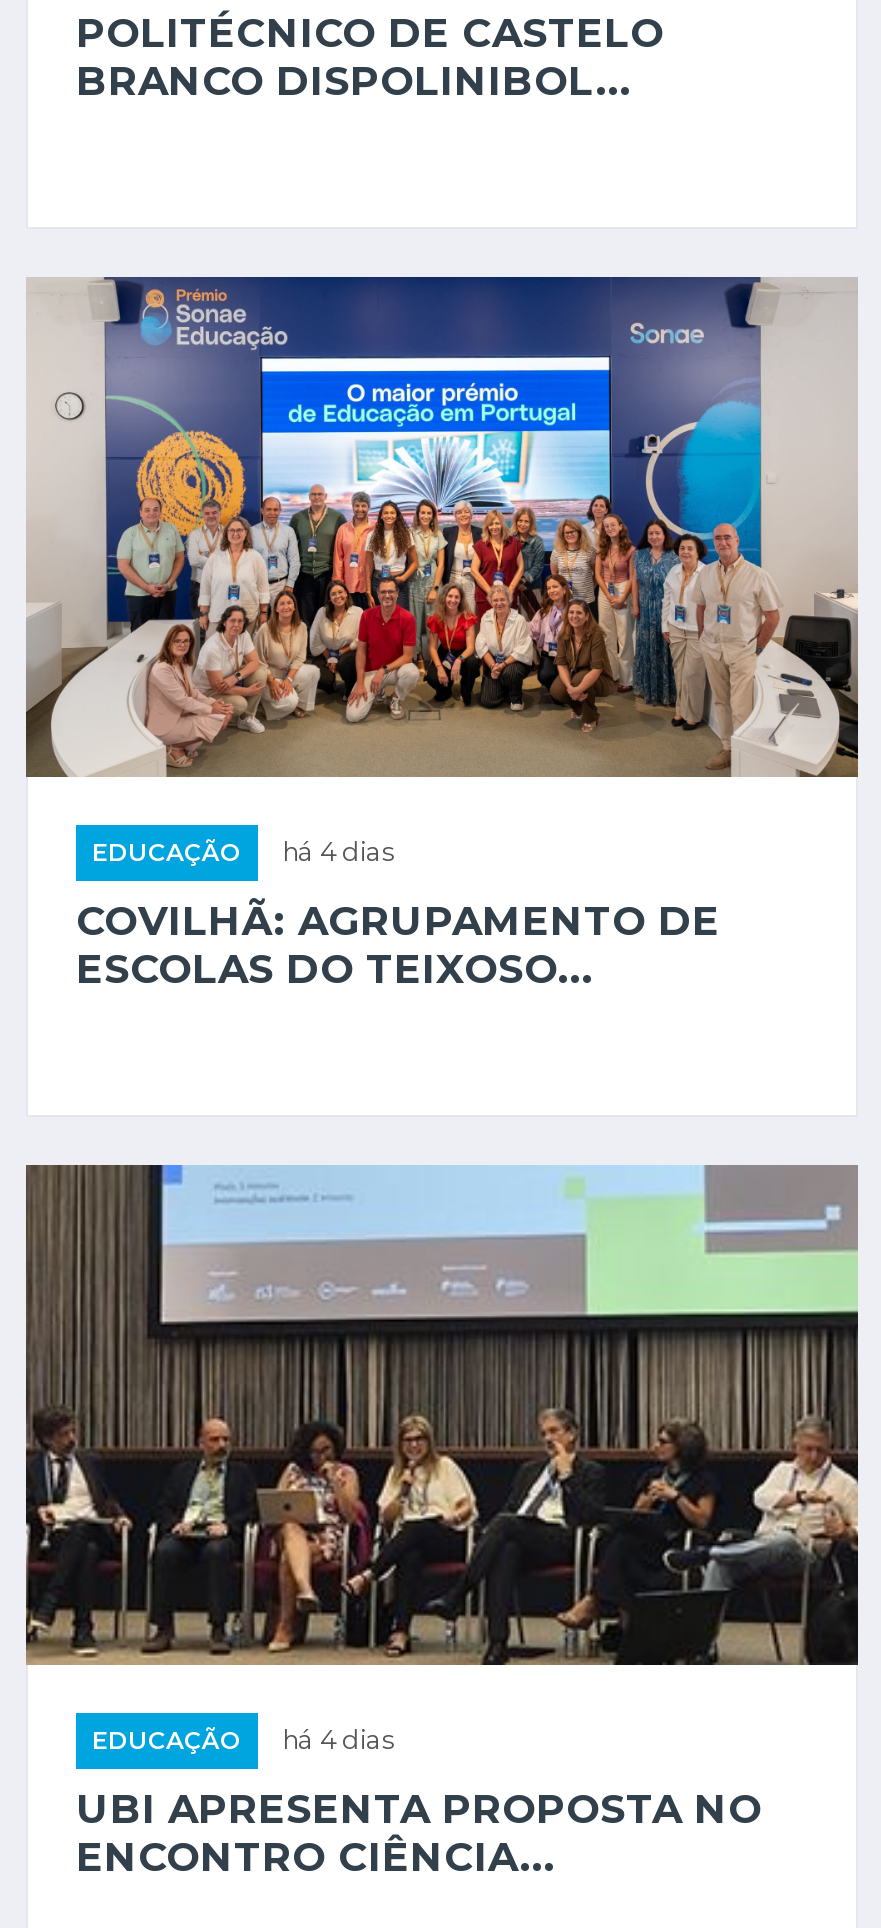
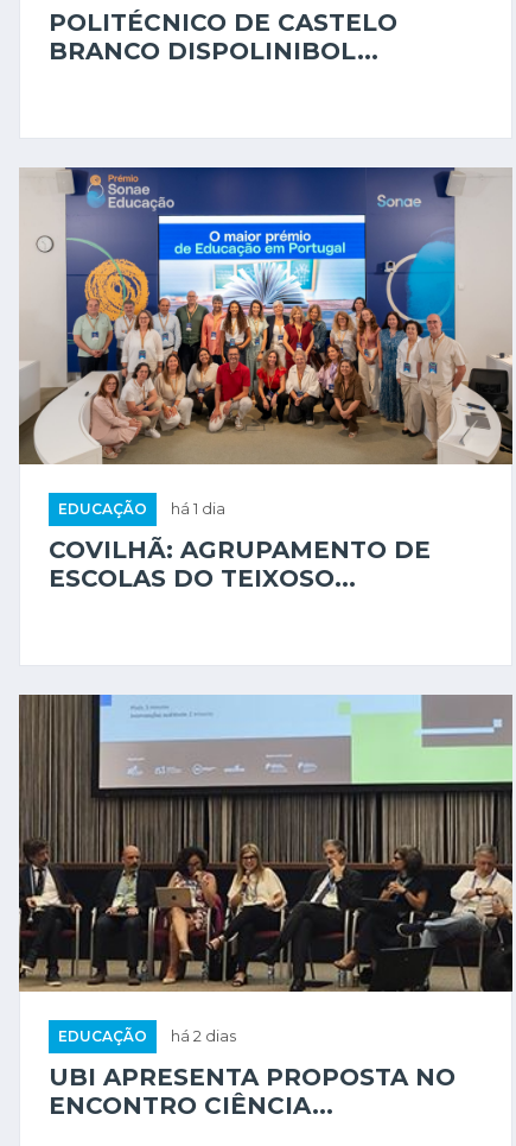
- EDUCAÇÃO há 4 dias
+ EDUCAÇÃO há 1 dia

- EDUCAÇÃO há 4 dias
+ EDUCAÇÃO há 2 dias
